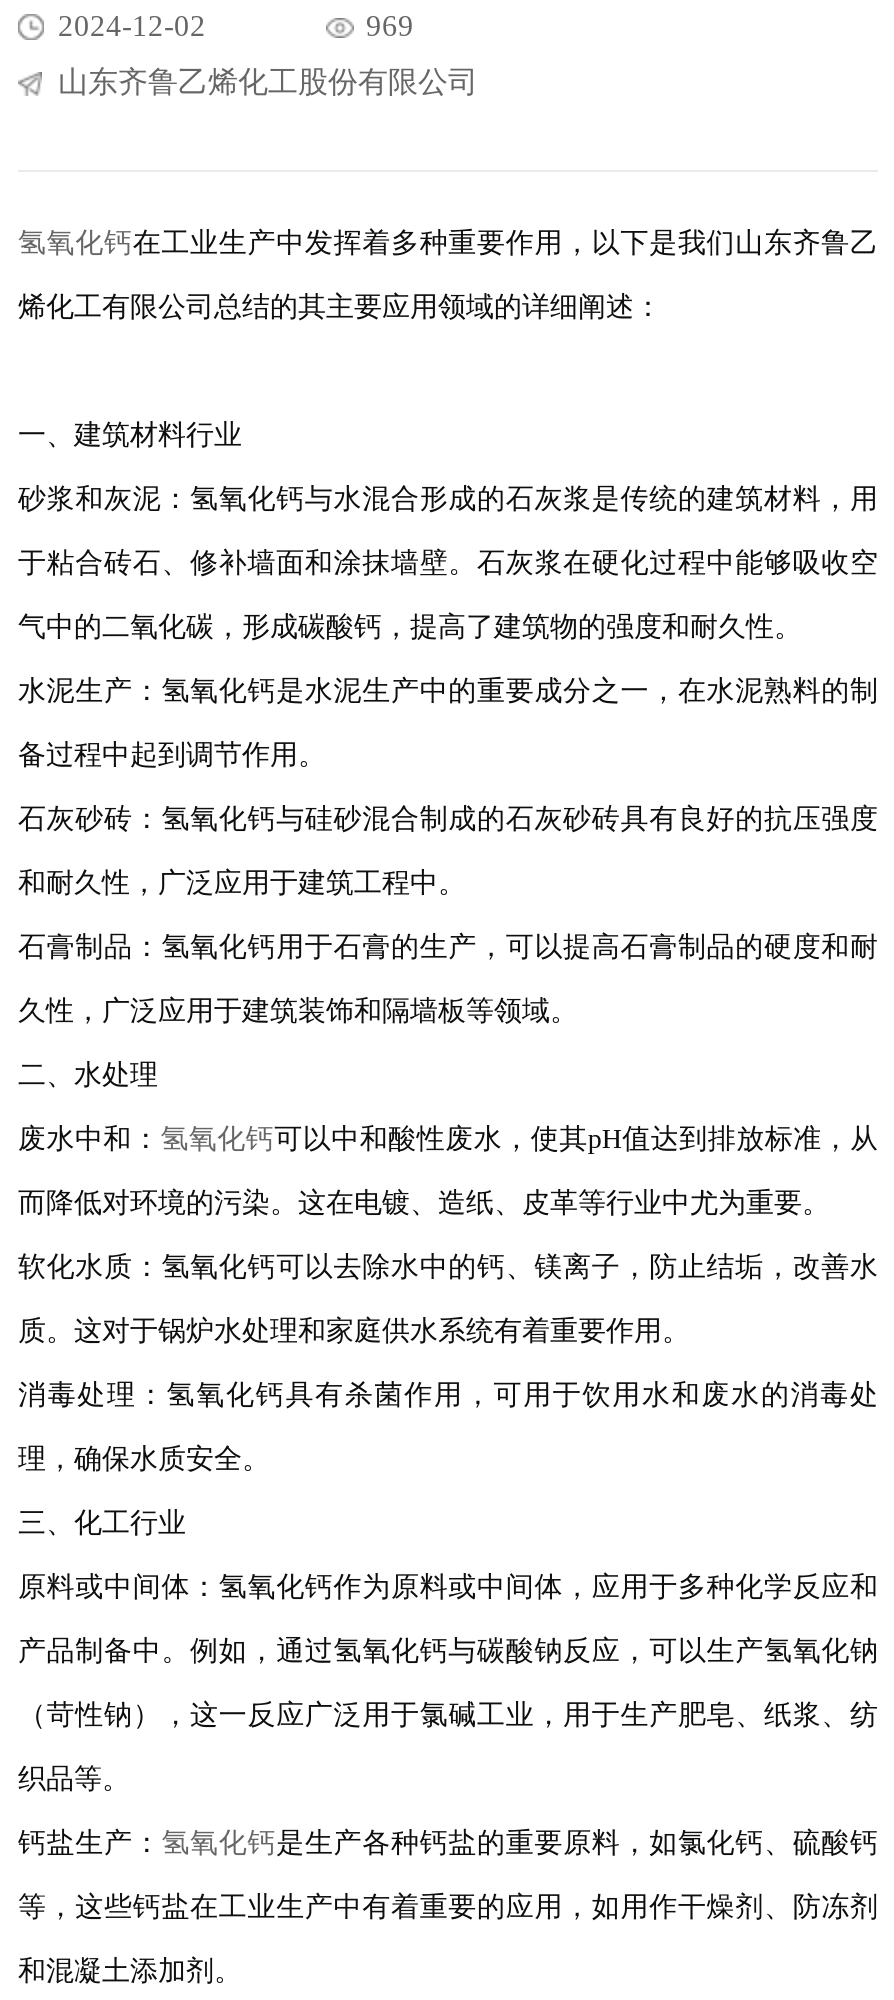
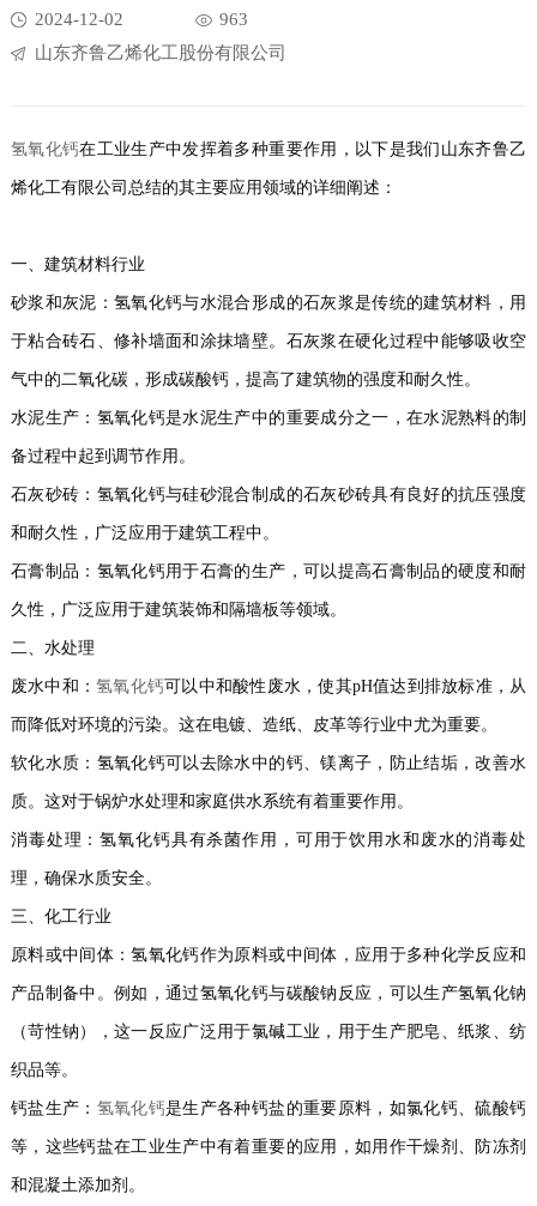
- 969
+ 963
